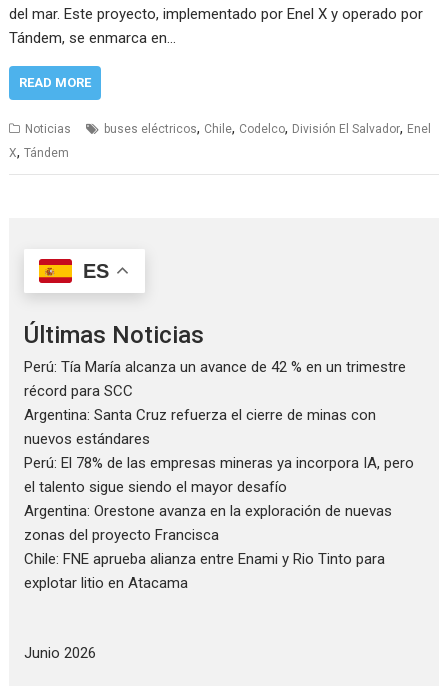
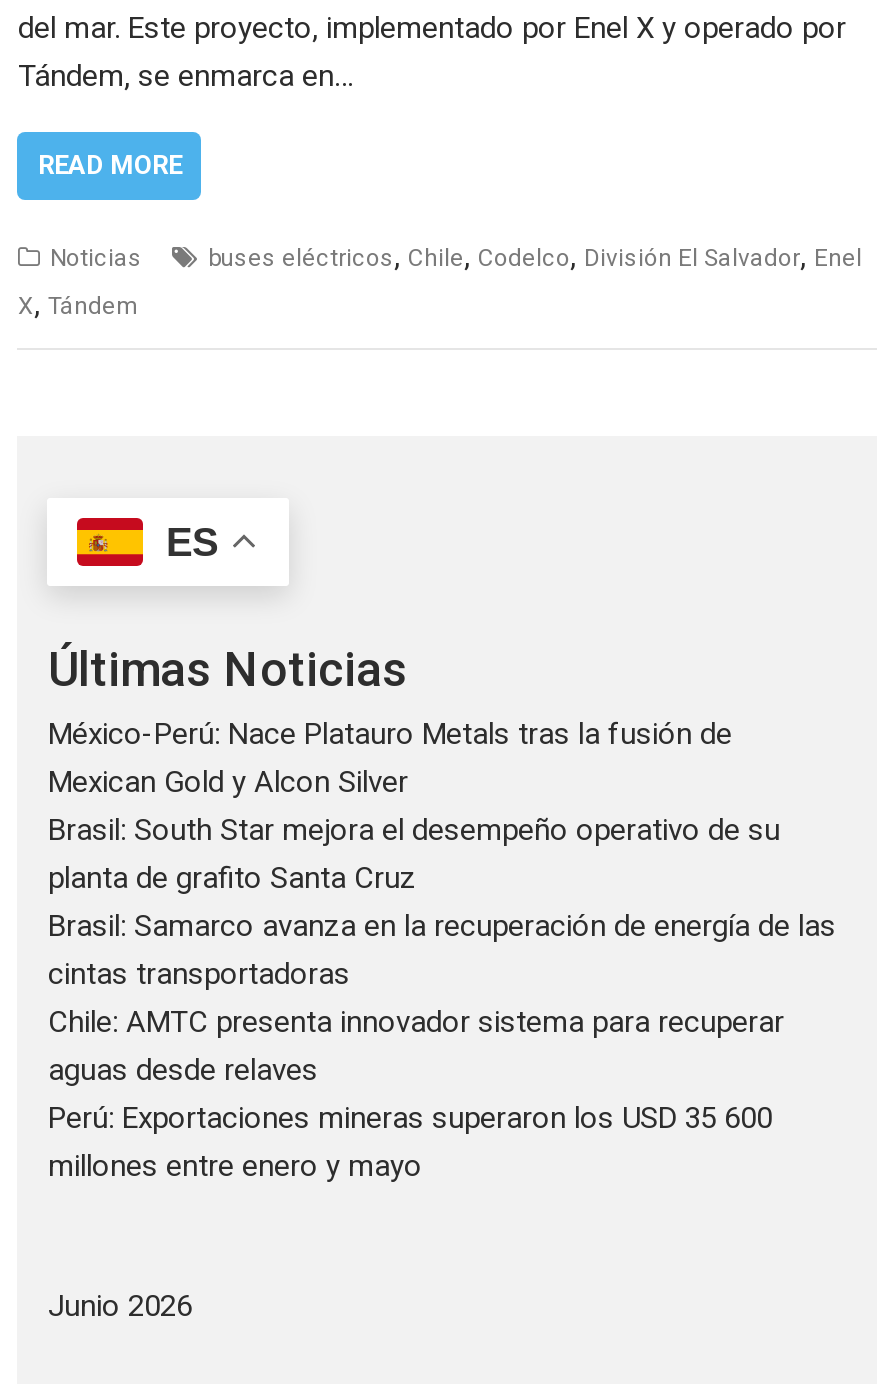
- Perú: Tía María alcanza un avance de 42 % en un trimestre
- récord para SCC
- Argentina: Santa Cruz refuerza el cierre de minas con
- nuevos estándares
- Perú: El 78% de las empresas mineras ya incorpora IA, pero
- el talento sigue siendo el mayor desafío
- Argentina: Orestone avanza en la exploración de nuevas
- zonas del proyecto Francisca
- Chile: FNE aprueba alianza entre Enami y Rio Tinto para
- explotar litio en Atacama
+ México-Perú: Nace Platauro Metals tras la fusión de
+ Mexican Gold y Alcon Silver
+ Brasil: South Star mejora el desempeño operativo de su
+ planta de grafito Santa Cruz
+ Brasil: Samarco avanza en la recuperación de energía de las
+ cintas transportadoras
+ Chile: AMTC presenta innovador sistema para recuperar
+ aguas desde relaves
+ Perú: Exportaciones mineras superaron los USD 35 600
+ millones entre enero y mayo
